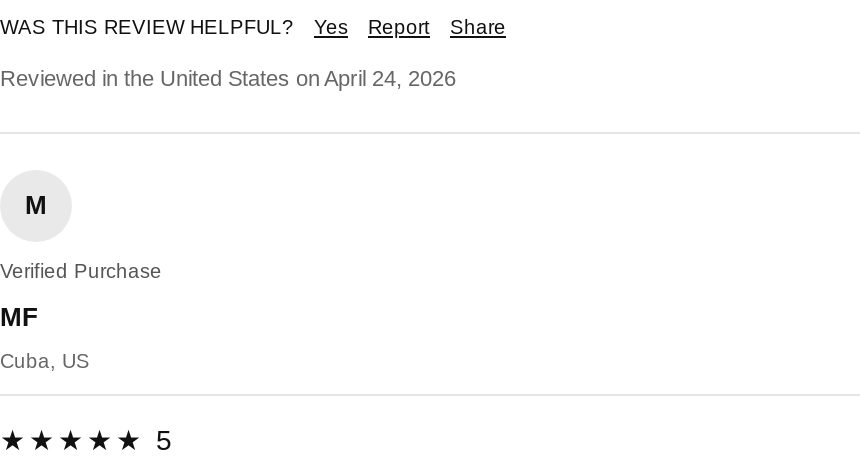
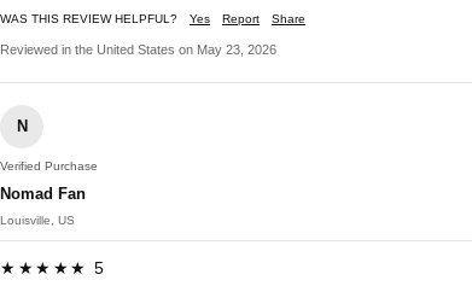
- Reviewed in the United States on April 24, 2026
+ Reviewed in the United States on May 23, 2026

- M
+ N

- MF
+ Nomad Fan

- Cuba, US
+ Louisville, US
